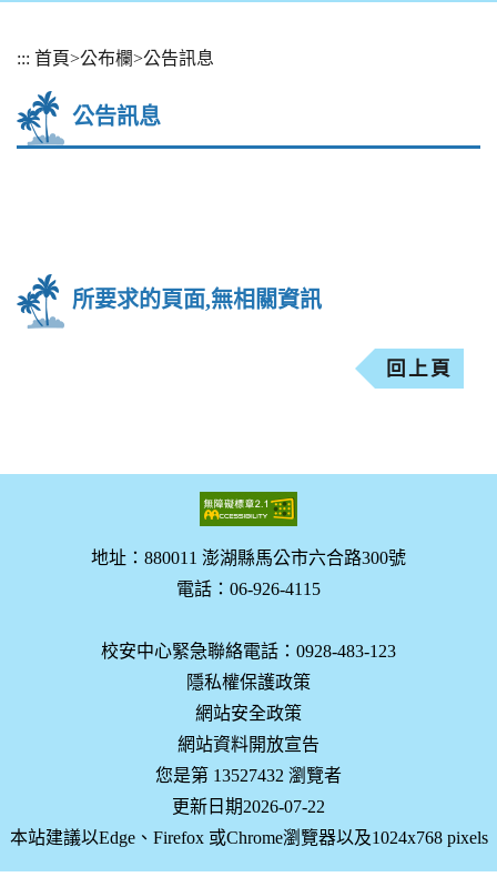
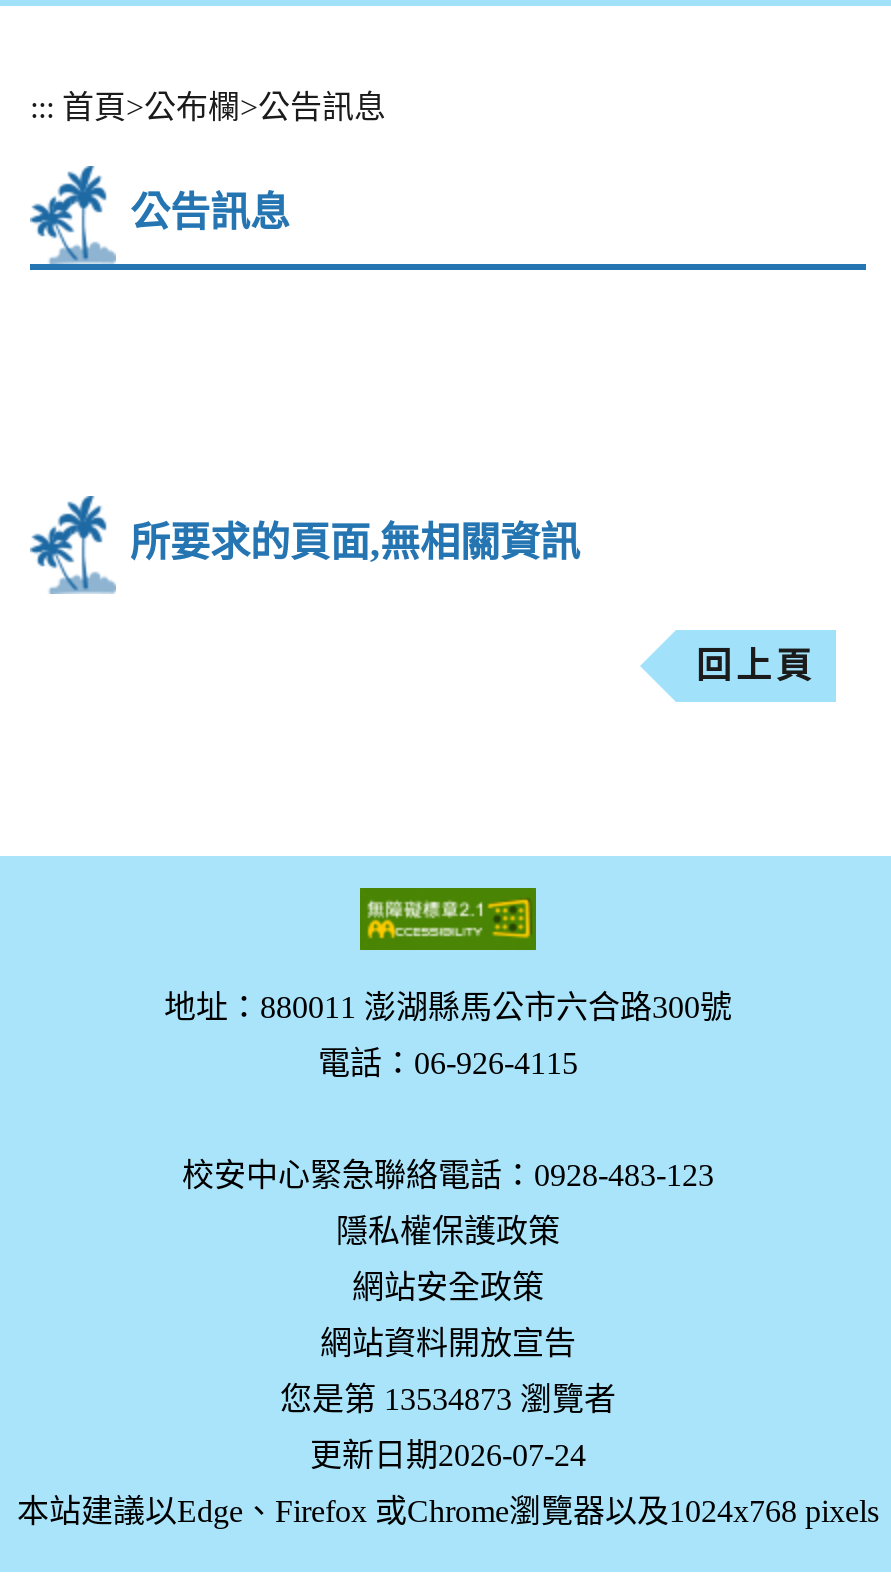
- 您是第 13527432 瀏覽者
+ 您是第 13534873 瀏覽者

- 更新日期2026-07-22
+ 更新日期2026-07-24
